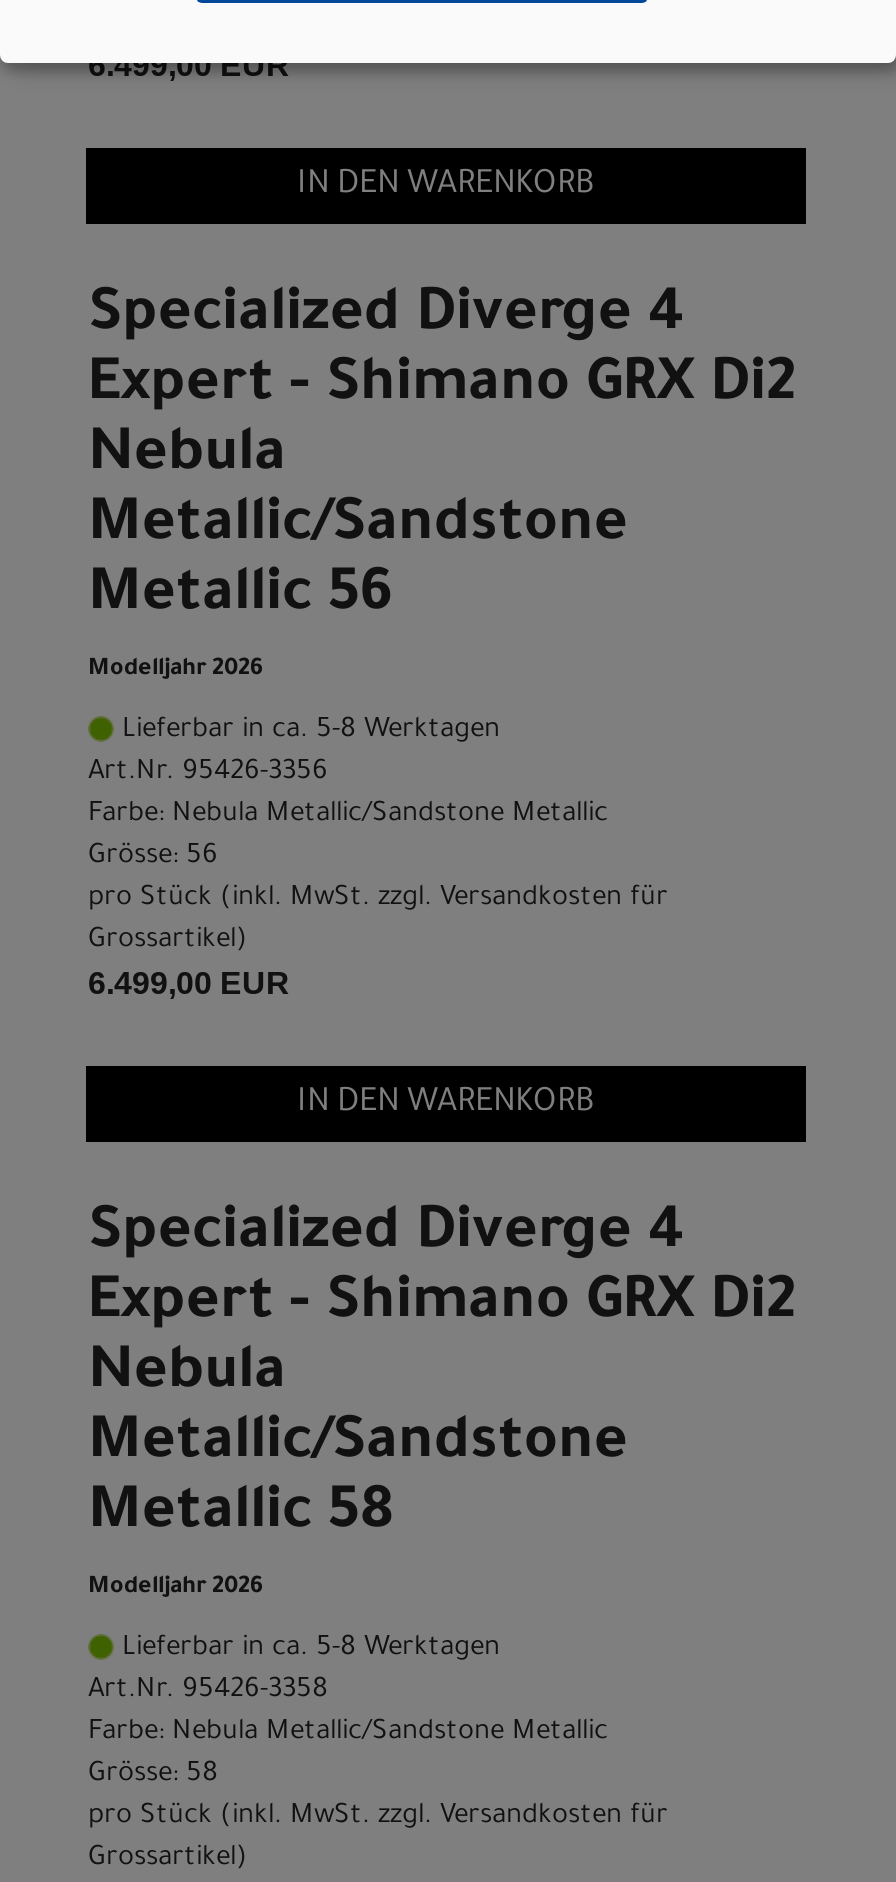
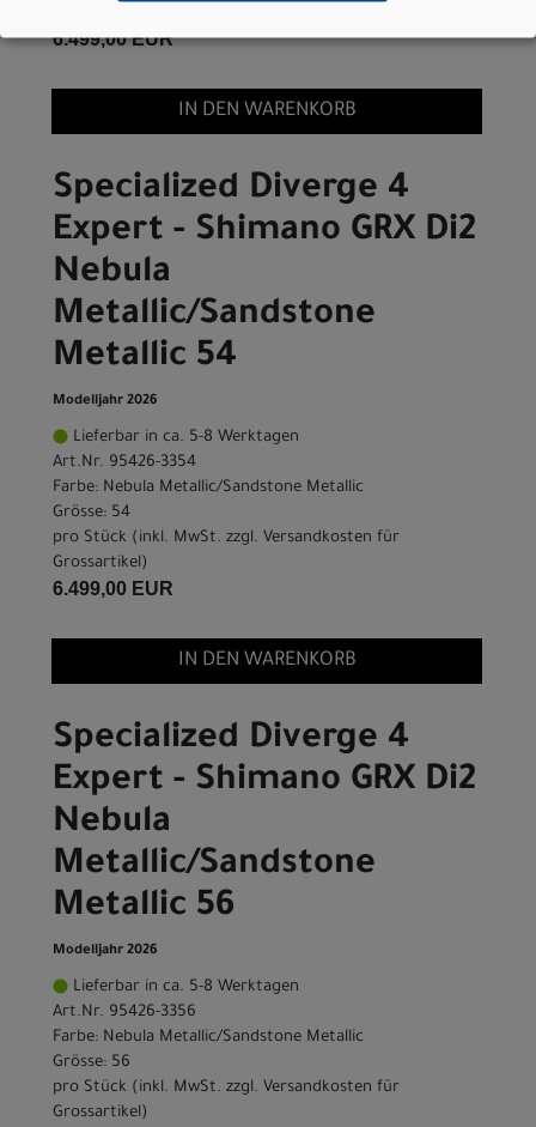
- Metallic 56
+ Metallic 54

- Art.Nr. 95426-3356
+ Art.Nr. 95426-3354

- Grösse: 56
+ Grösse: 54

- Metallic 58
+ Metallic 56

- Art.Nr. 95426-3358
+ Art.Nr. 95426-3356

- Grösse: 58
+ Grösse: 56
